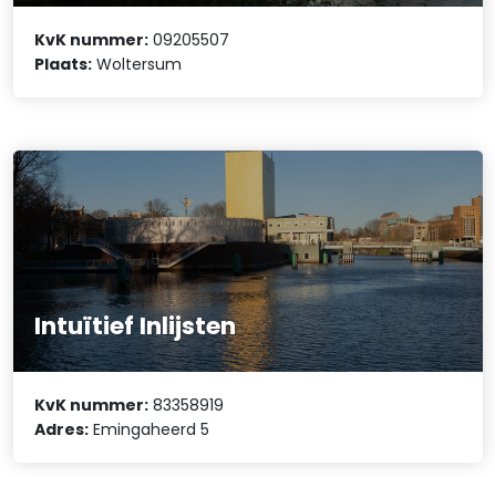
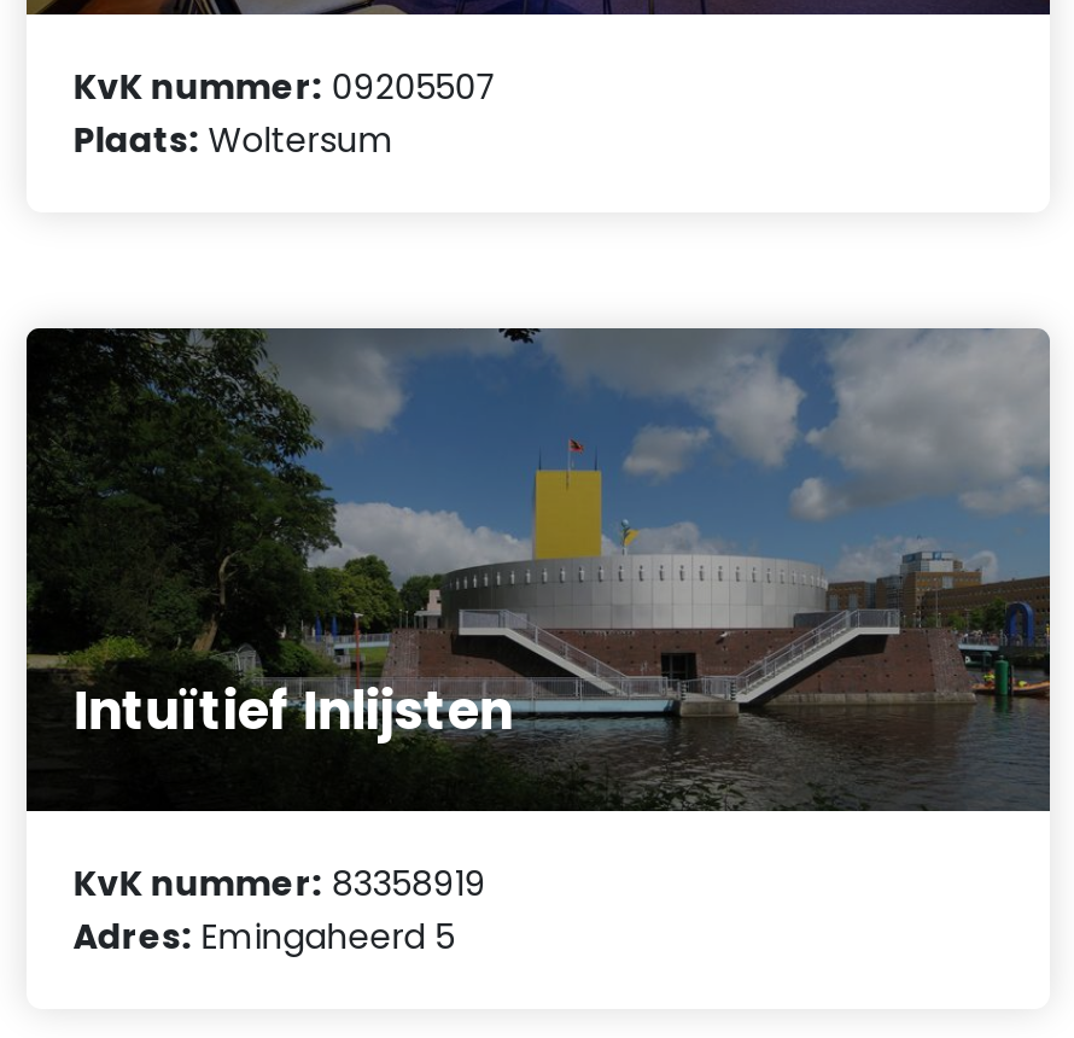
- [image]
+ [image]
